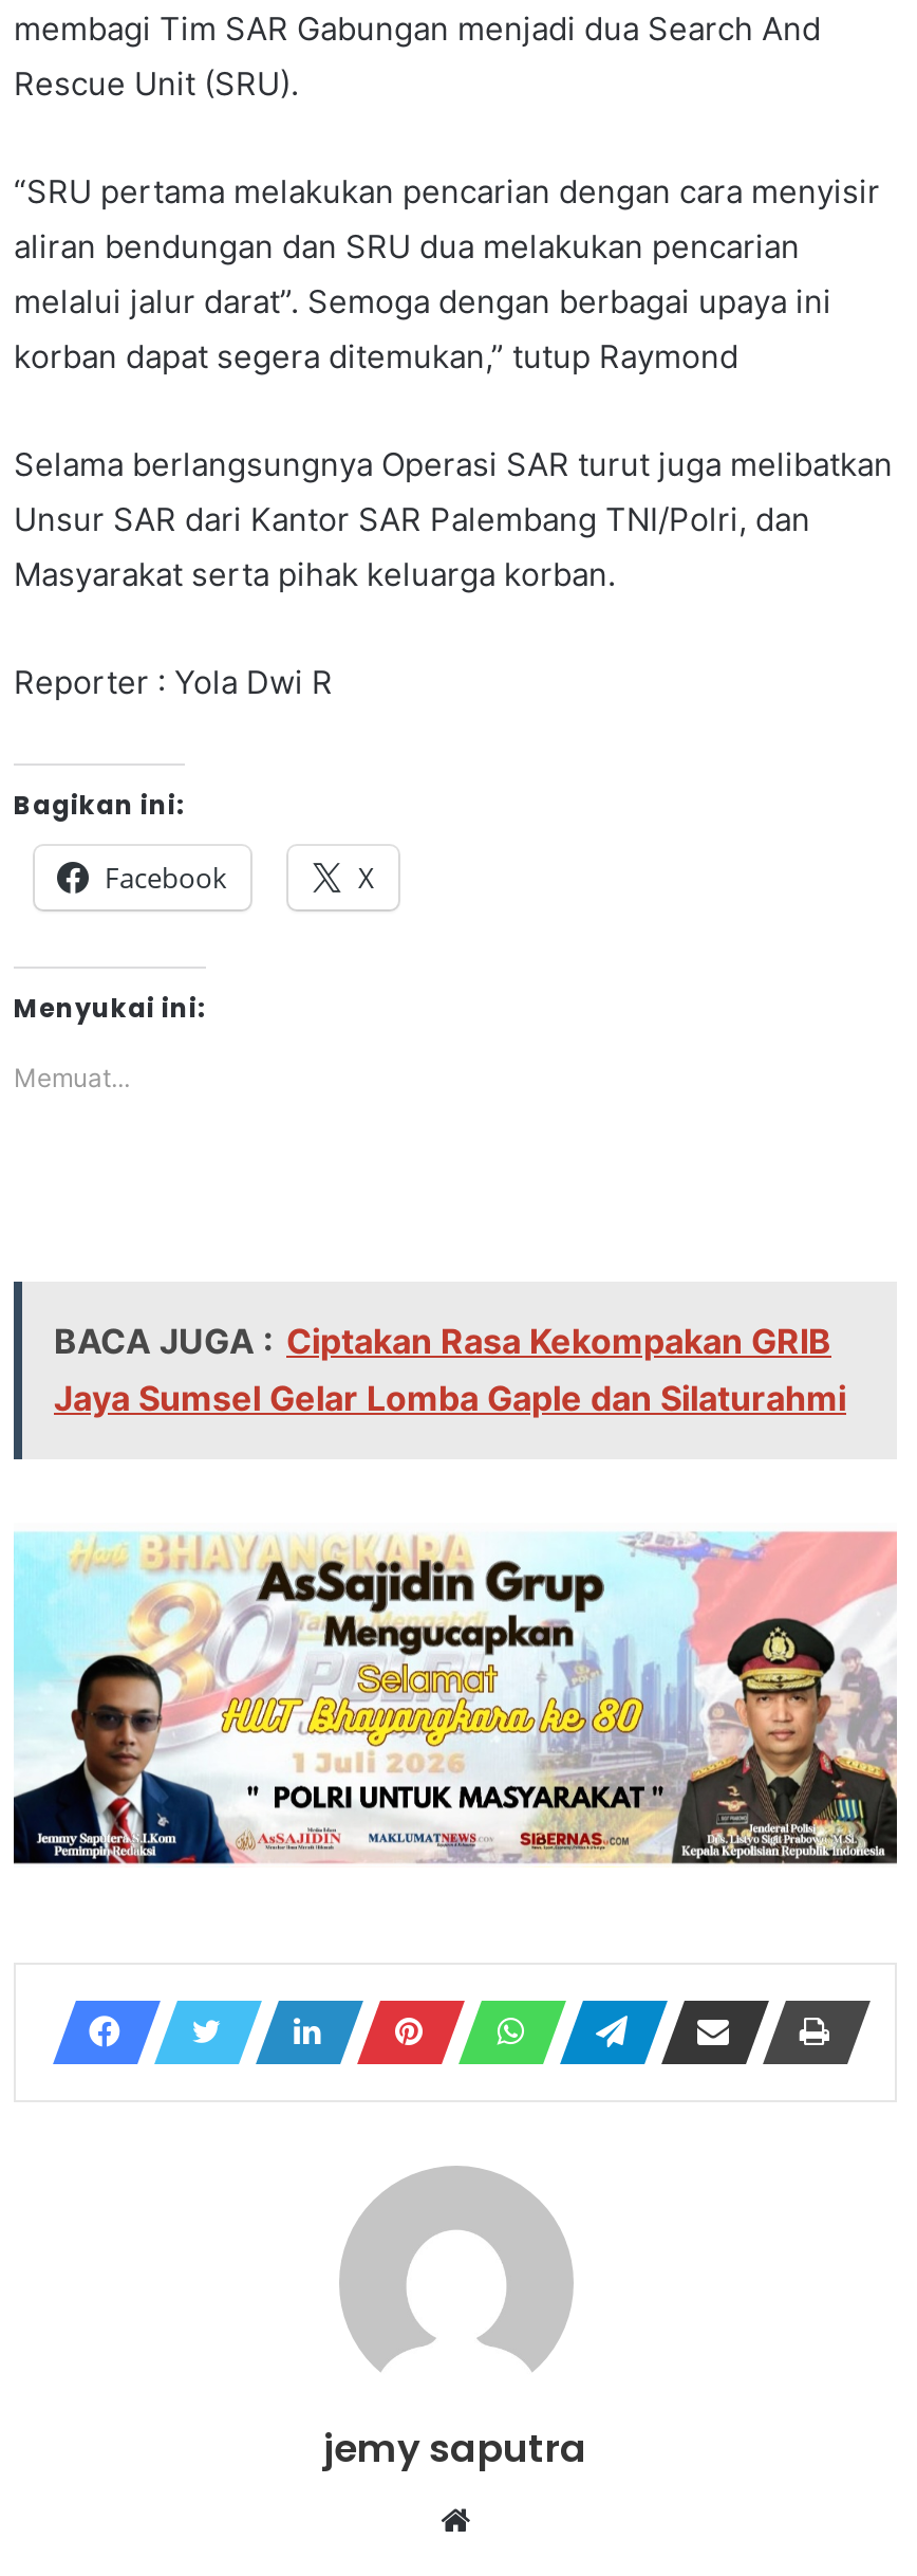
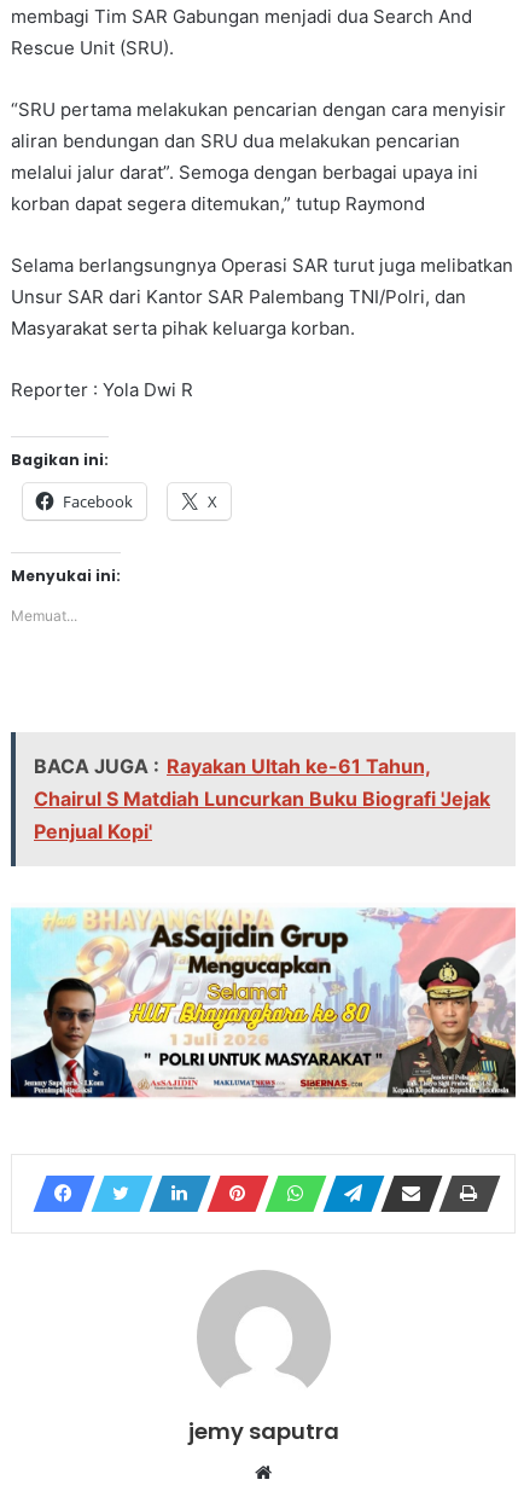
- BACA JUGA : Ciptakan Rasa Kekompakan GRIB
- Jaya Sumsel Gelar Lomba Gaple dan Silaturahmi
+ BACA JUGA : Rayakan Ultah ke-61 Tahun,
+ Chairul S Matdiah Luncurkan Buku Biografi 'Jejak
+ Penjual Kopi'
